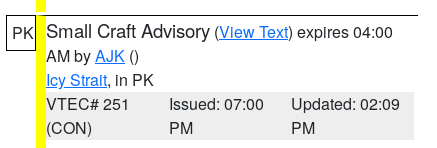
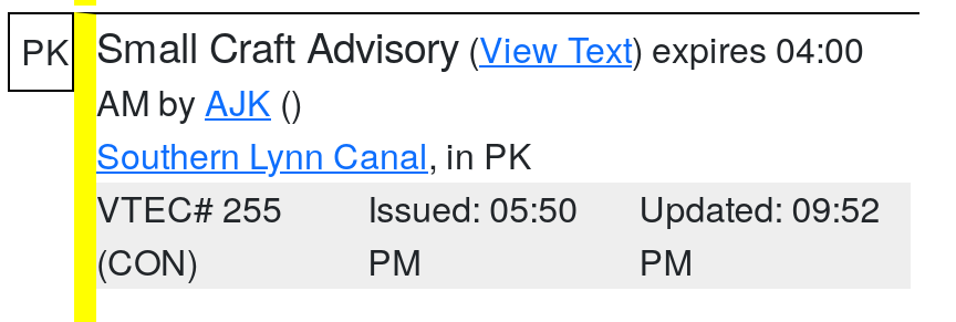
- Icy Strait, in PK
- VTEC# 251
+ Southern Lynn Canal, in PK
+ VTEC# 255

- Issued: 07:00
+ Issued: 05:50

- Updated: 02:09
+ Updated: 09:52
